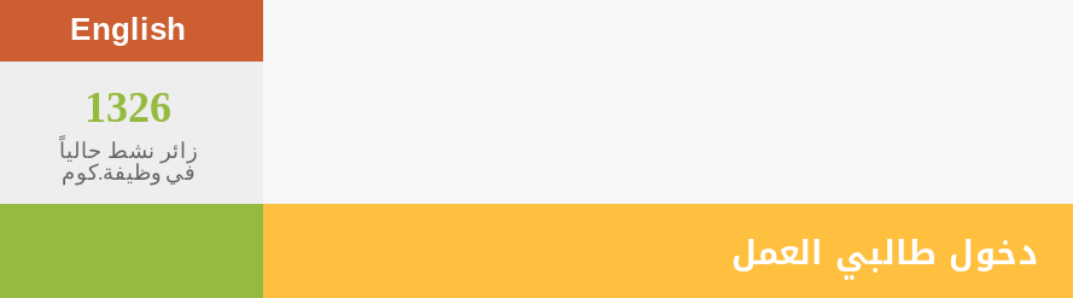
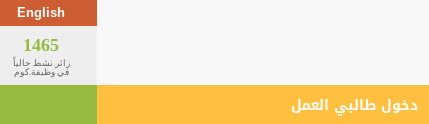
- 1326
+ 1465
